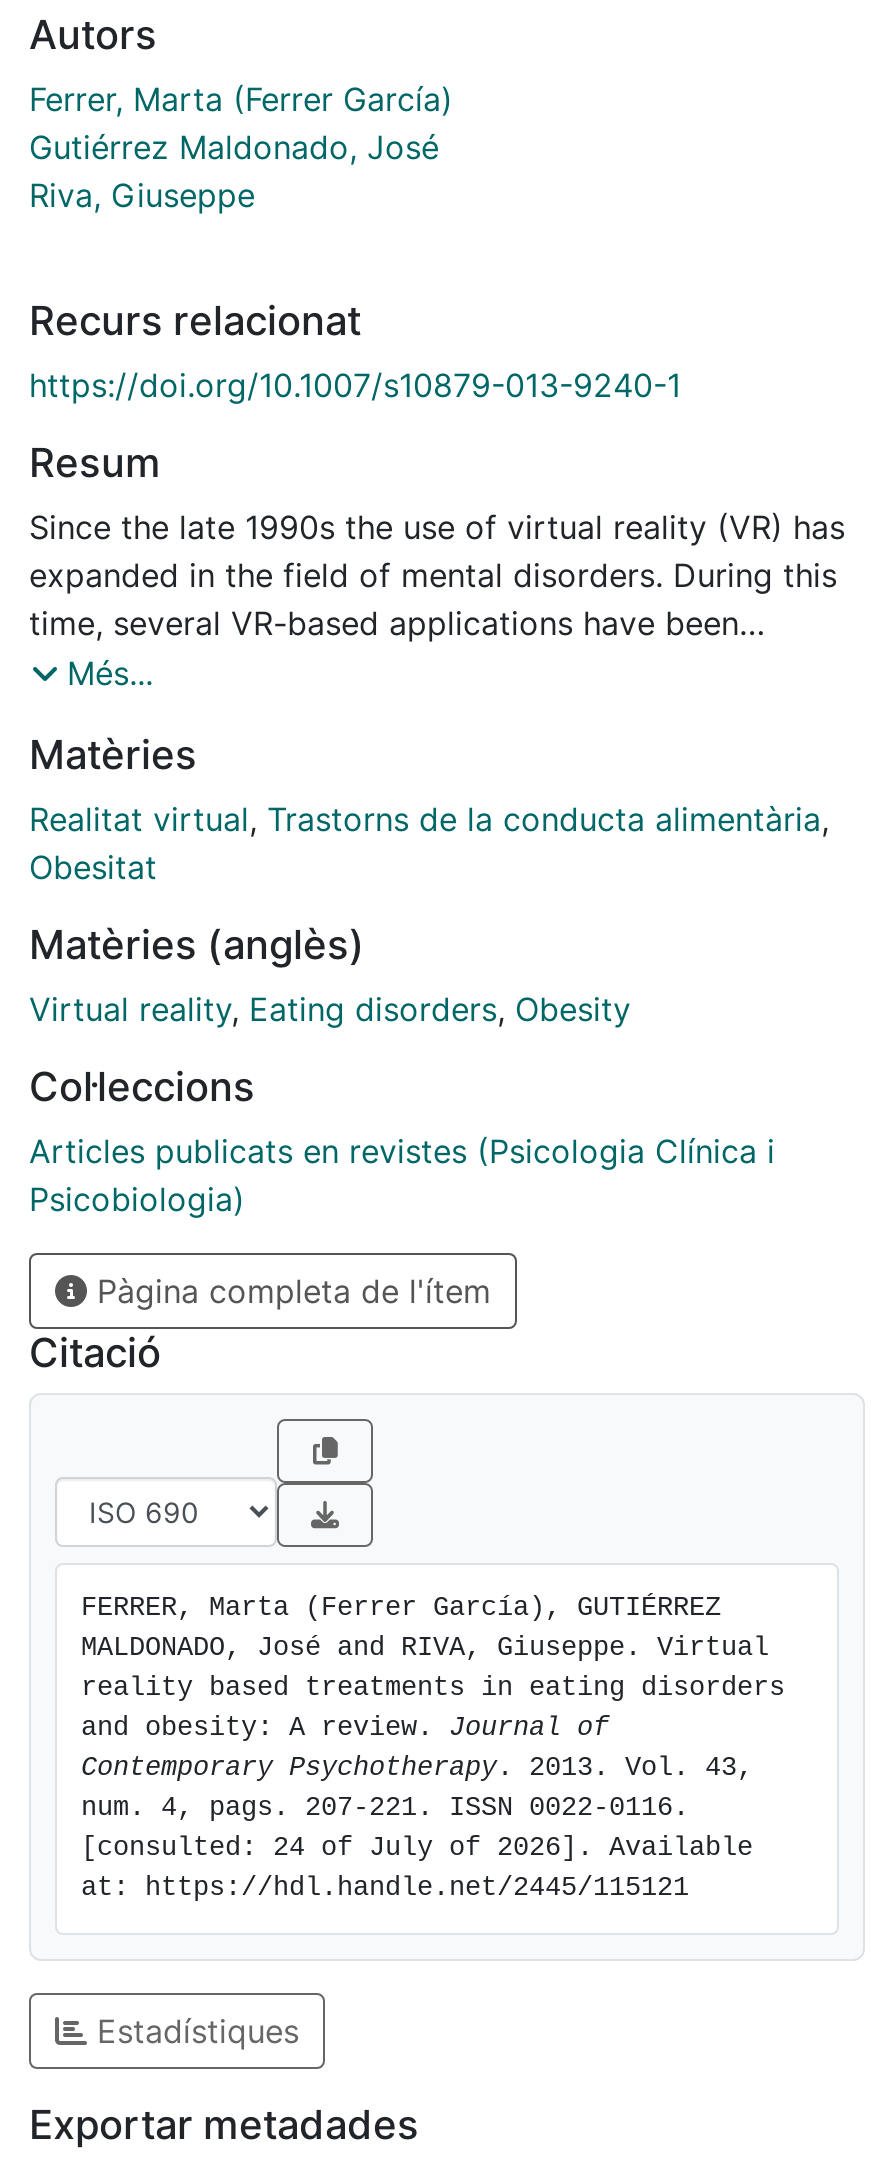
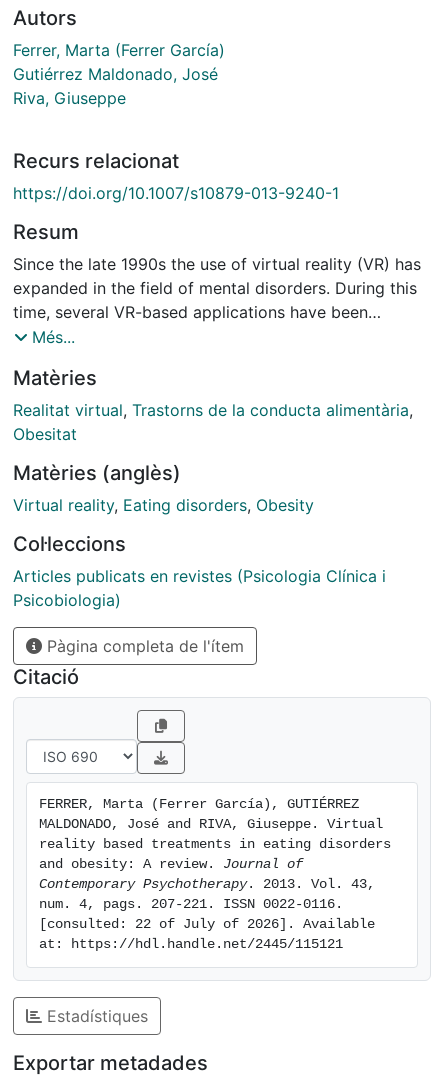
- [consulted: 24 of July of 2026]. Available
+ [consulted: 22 of July of 2026]. Available
